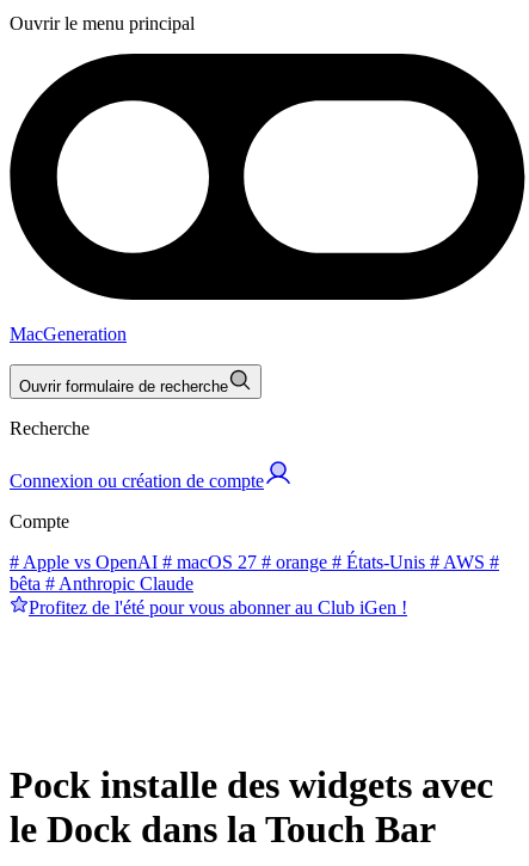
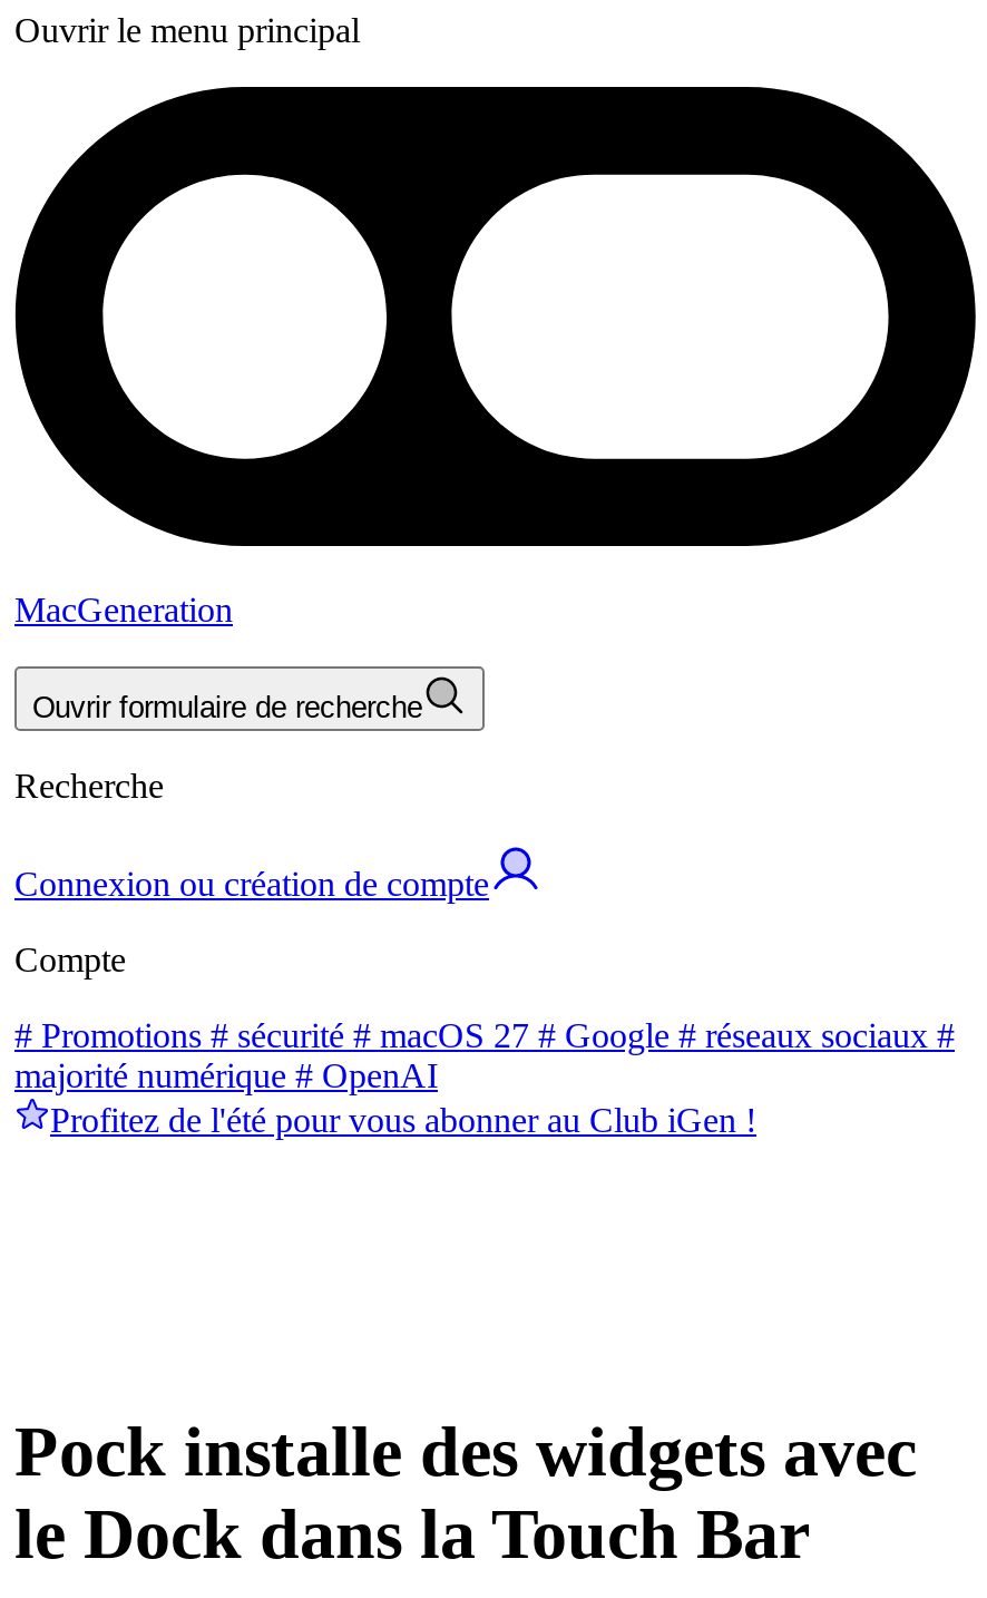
- # Apple vs OpenAI # macOS 27 # orange # États-Unis # AWS #
- bêta # Anthropic Claude
+ # Promotions # sécurité # macOS 27 # Google # réseaux sociaux #
+ majorité numérique # OpenAI
